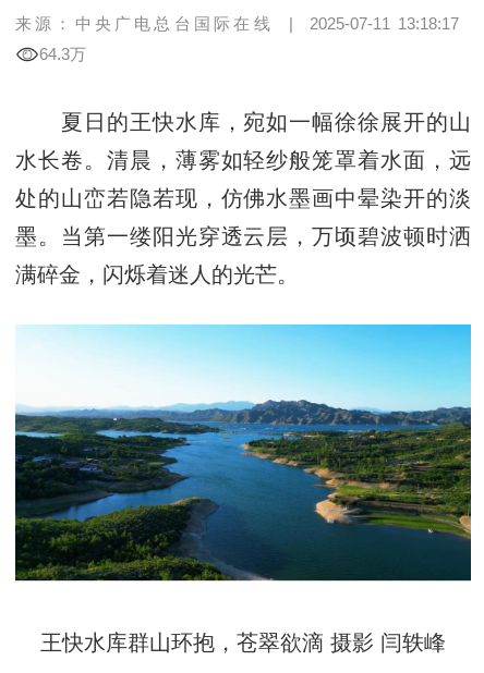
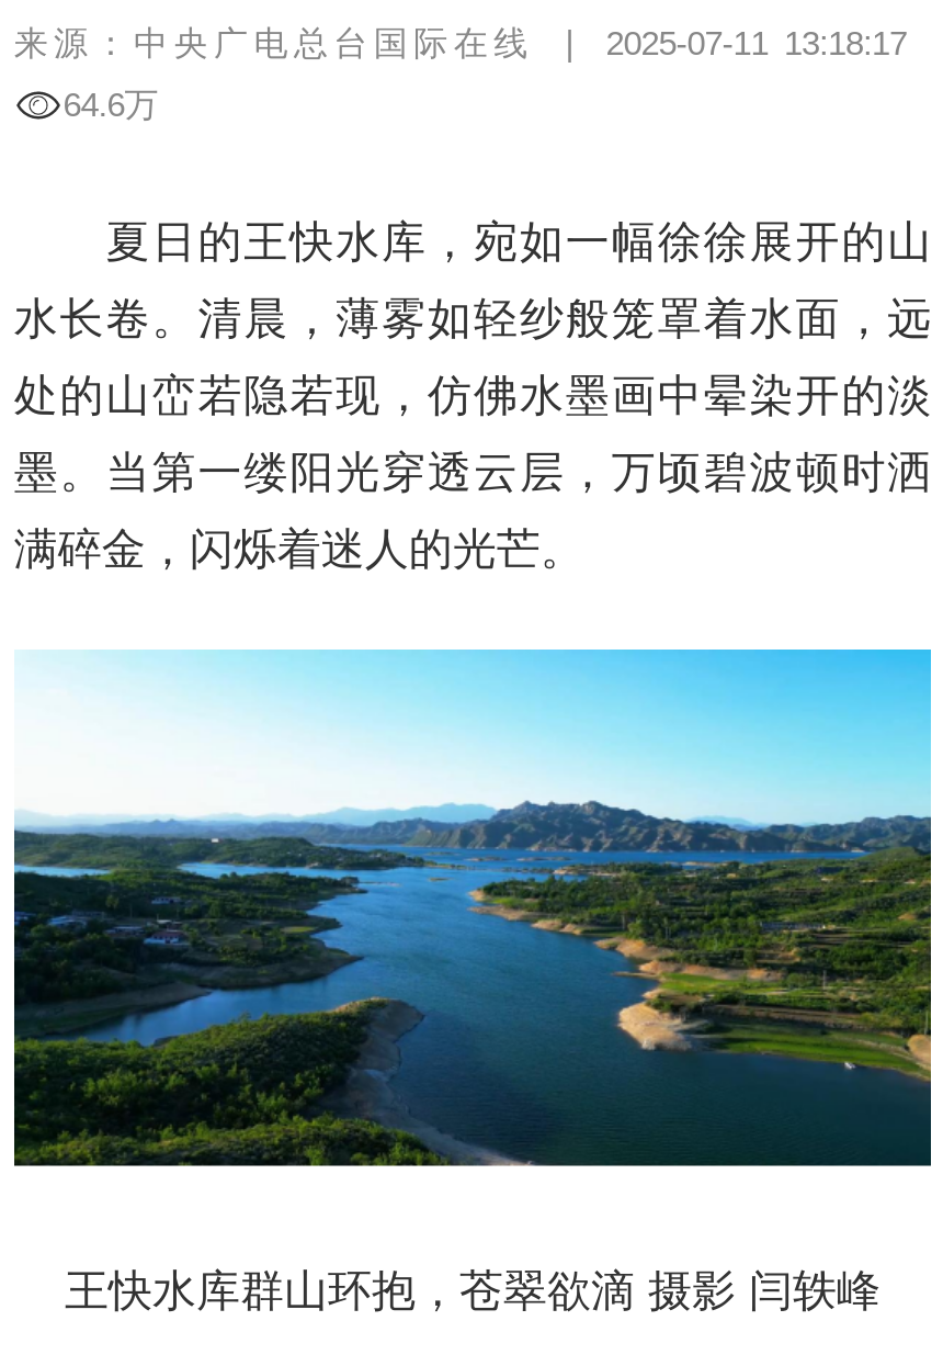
- 64.3万
+ 64.6万
